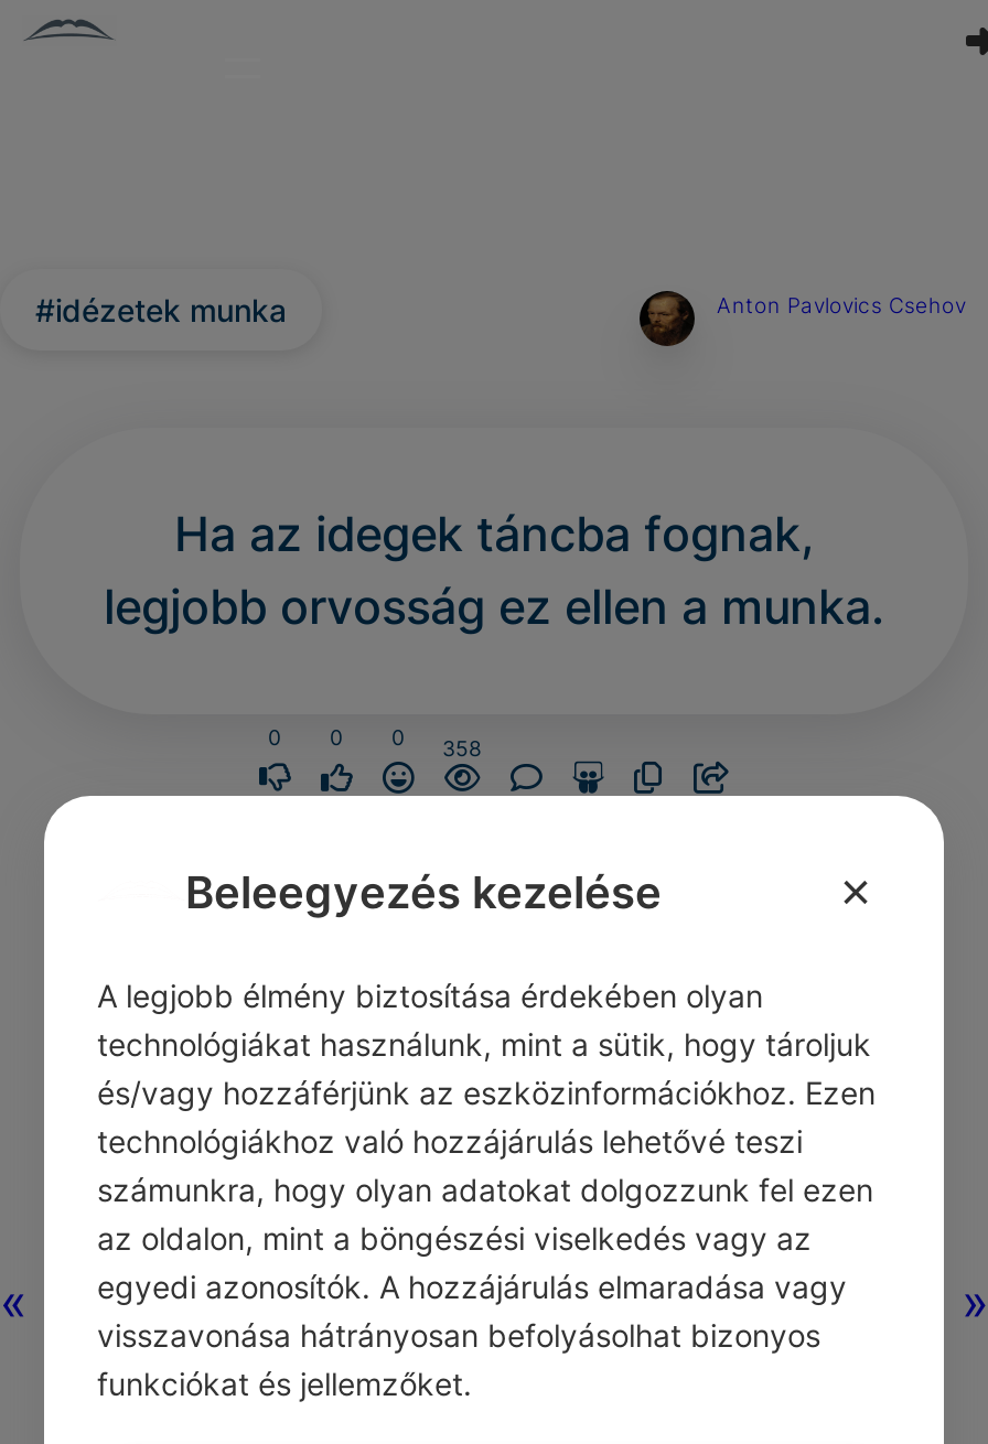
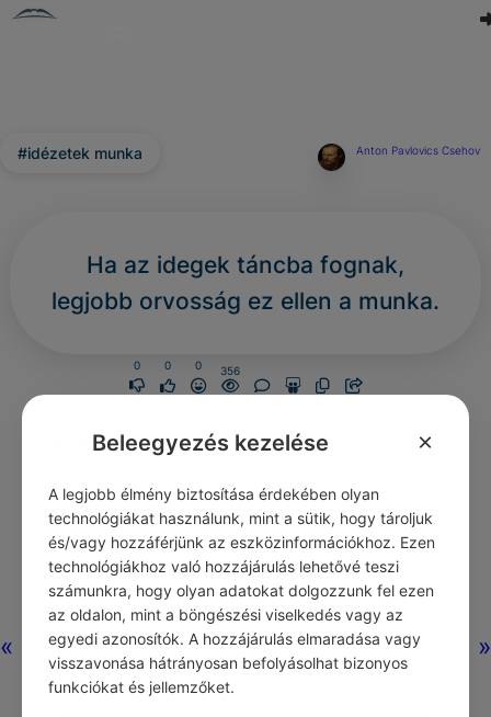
- 0 0 0 358
+ 0 0 0 356
